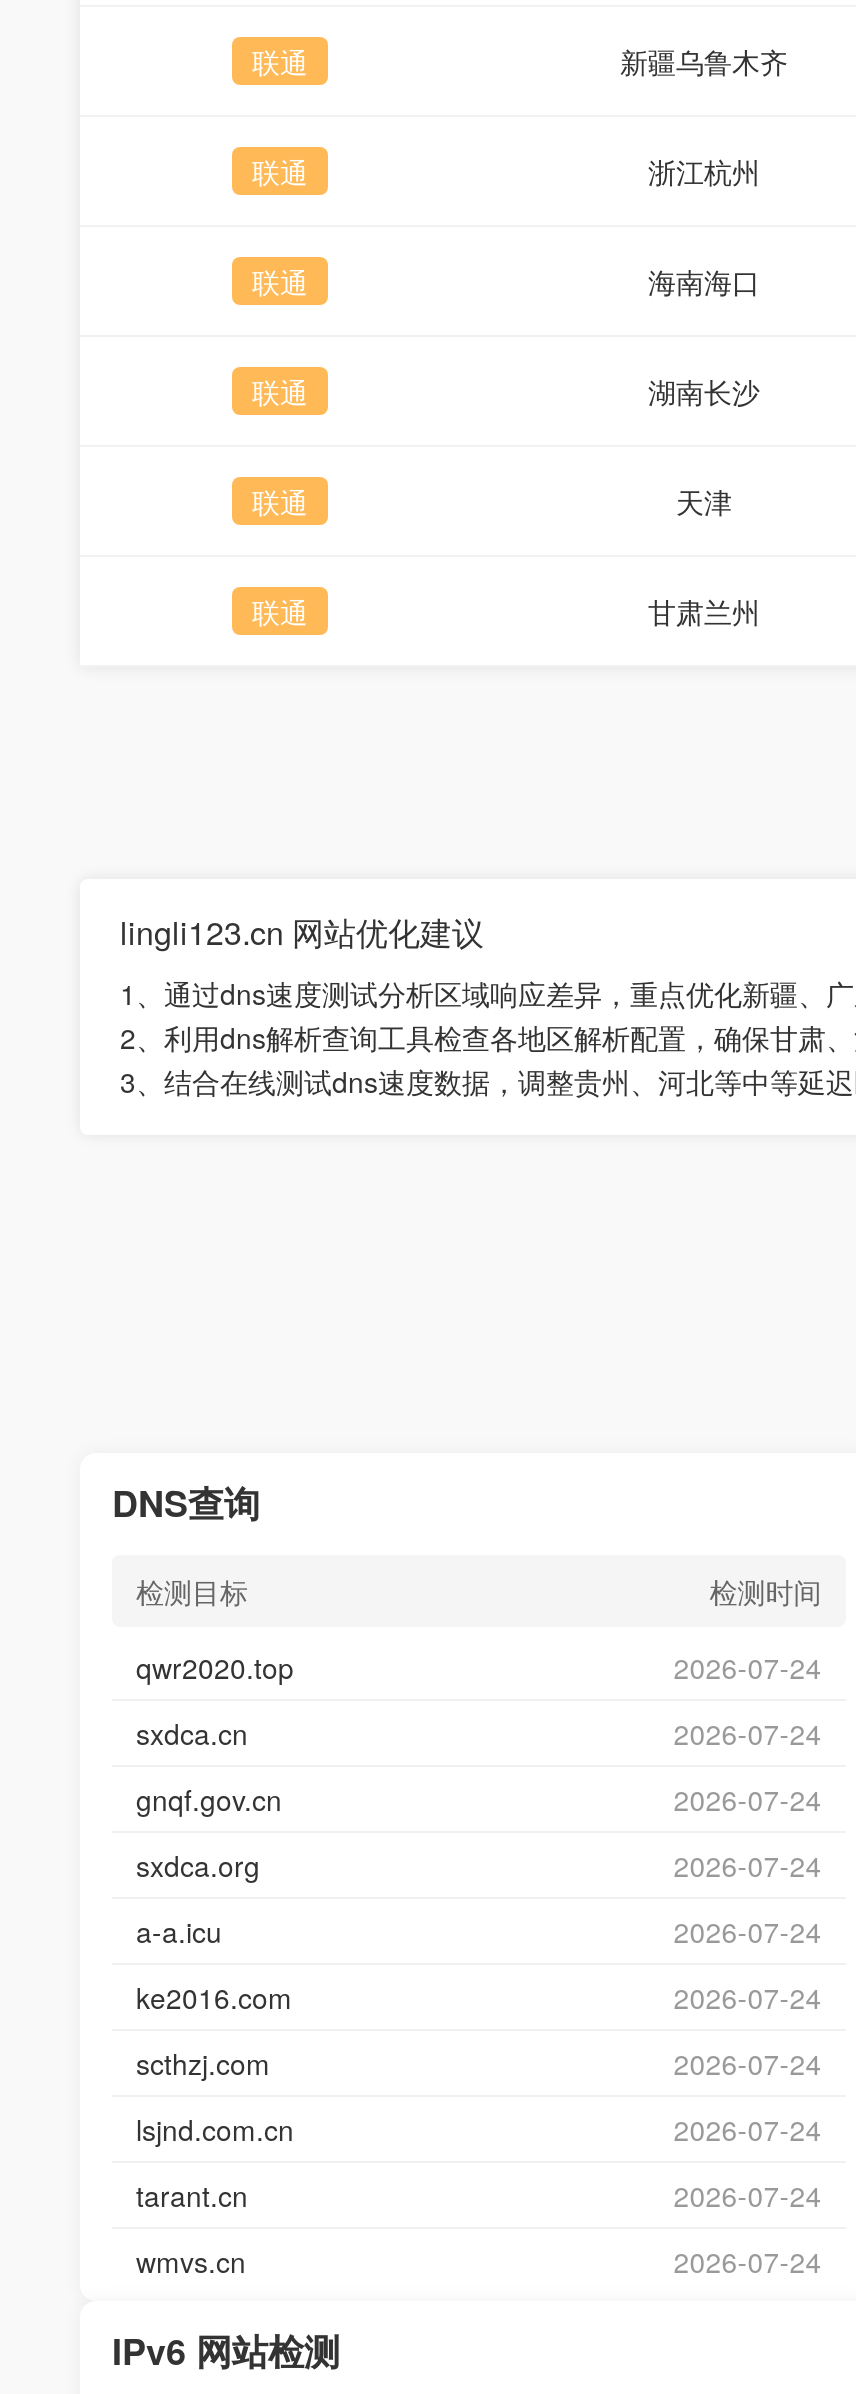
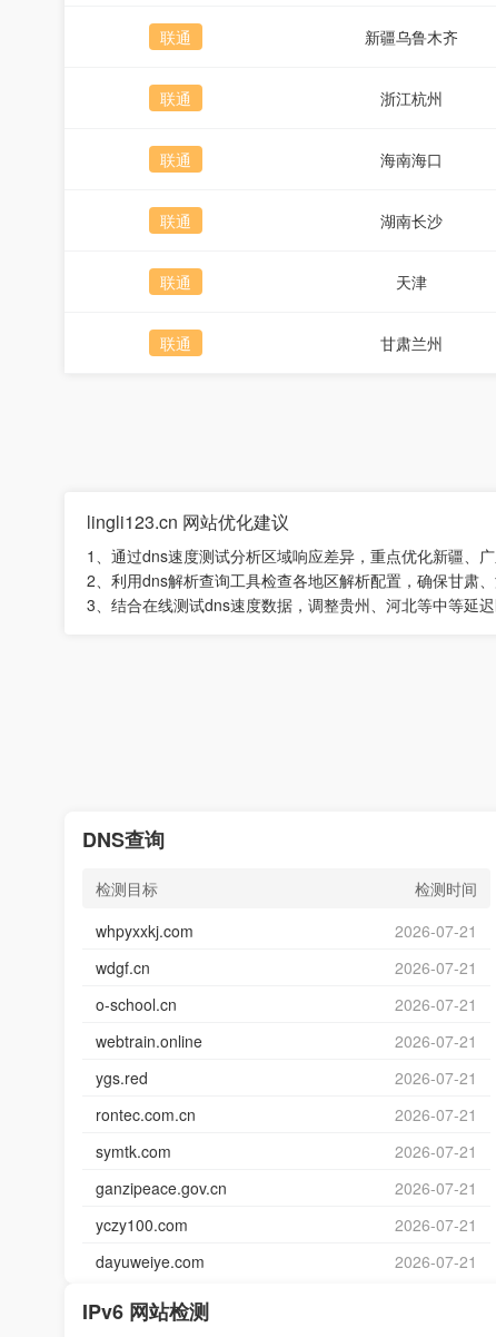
- qwr2020.top
- 2026-07-24
+ whpyxxkj.com
+ 2026-07-21

- sxdca.cn
- 2026-07-24
+ wdgf.cn
+ 2026-07-21

- gnqf.gov.cn
- 2026-07-24
+ o-school.cn
+ 2026-07-21

- sxdca.org
- 2026-07-24
+ webtrain.online
+ 2026-07-21

- a-a.icu
- 2026-07-24
+ ygs.red
+ 2026-07-21

- ke2016.com
- 2026-07-24
+ rontec.com.cn
+ 2026-07-21

- scthzj.com
- 2026-07-24
+ symtk.com
+ 2026-07-21

- lsjnd.com.cn
- 2026-07-24
+ ganzipeace.gov.cn
+ 2026-07-21

- tarant.cn
- 2026-07-24
+ yczy100.com
+ 2026-07-21

- wmvs.cn
- 2026-07-24
+ dayuweiye.com
+ 2026-07-21
